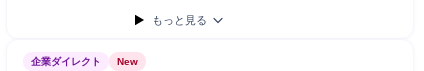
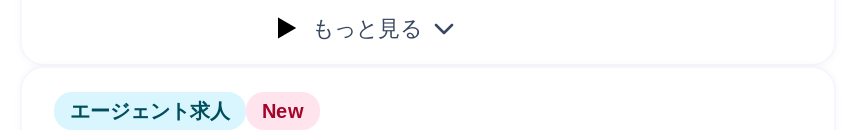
- 企業ダイレクト
+ エージェント求人
